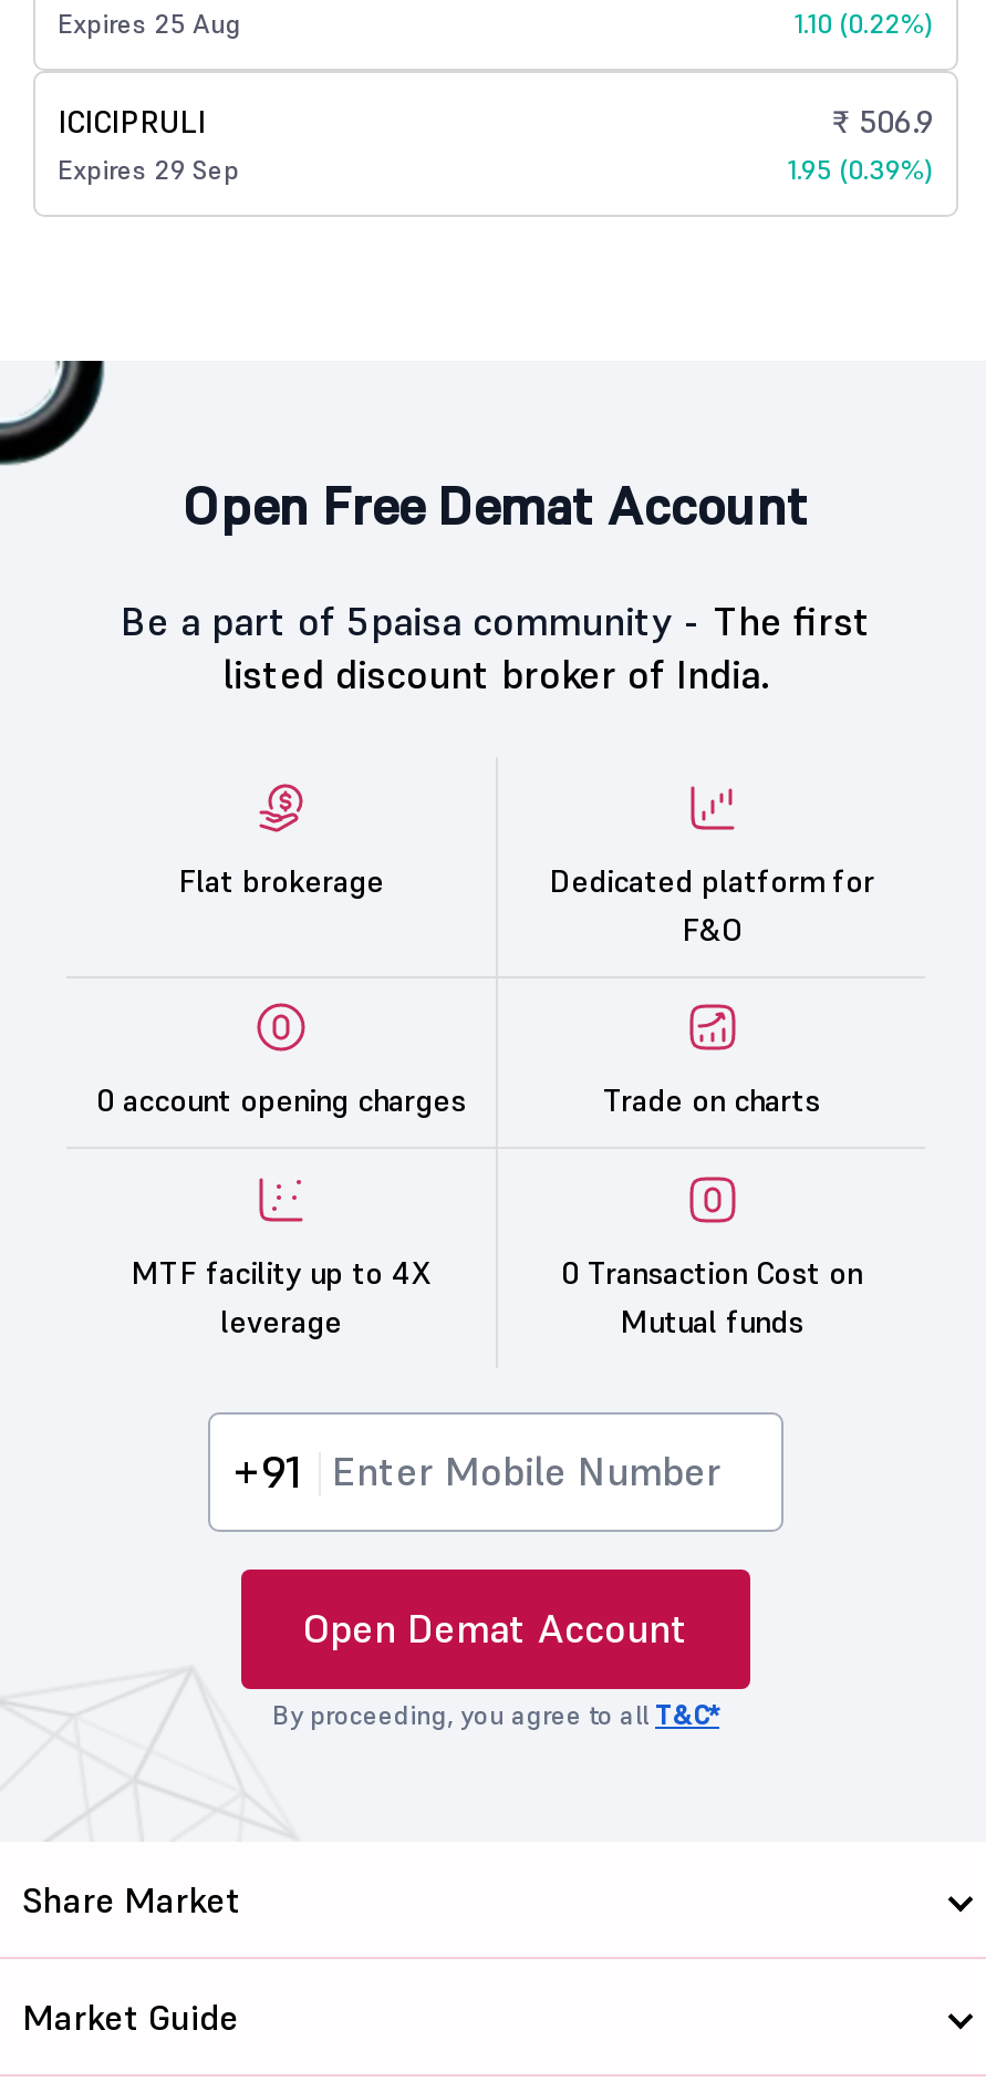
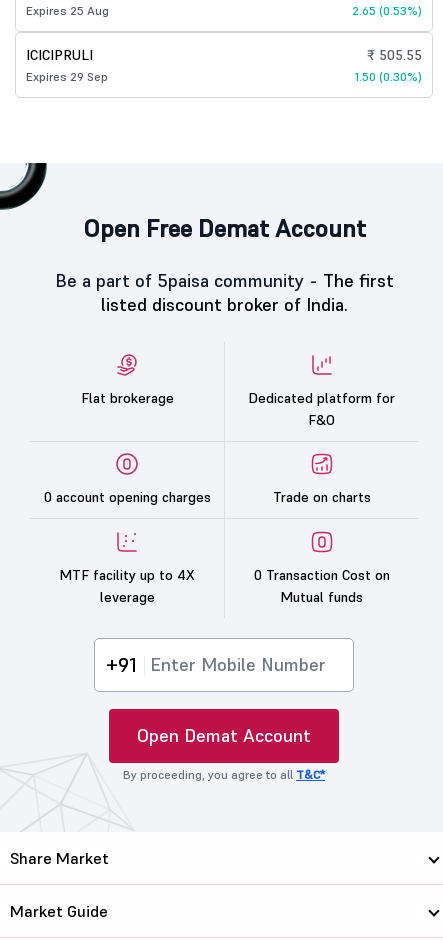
- 1.10 (0.22%)
+ 2.65 (0.53%)

- ₹ 506.9
+ ₹ 505.55

- 1.95 (0.39%)
+ 1.50 (0.30%)
